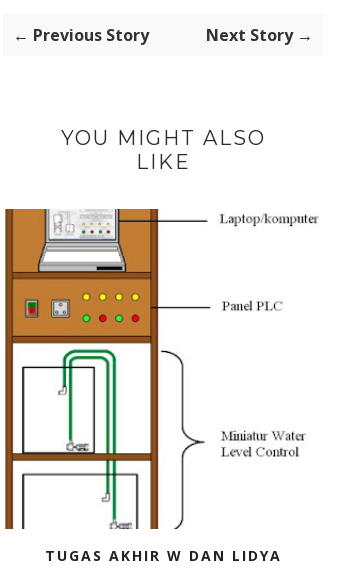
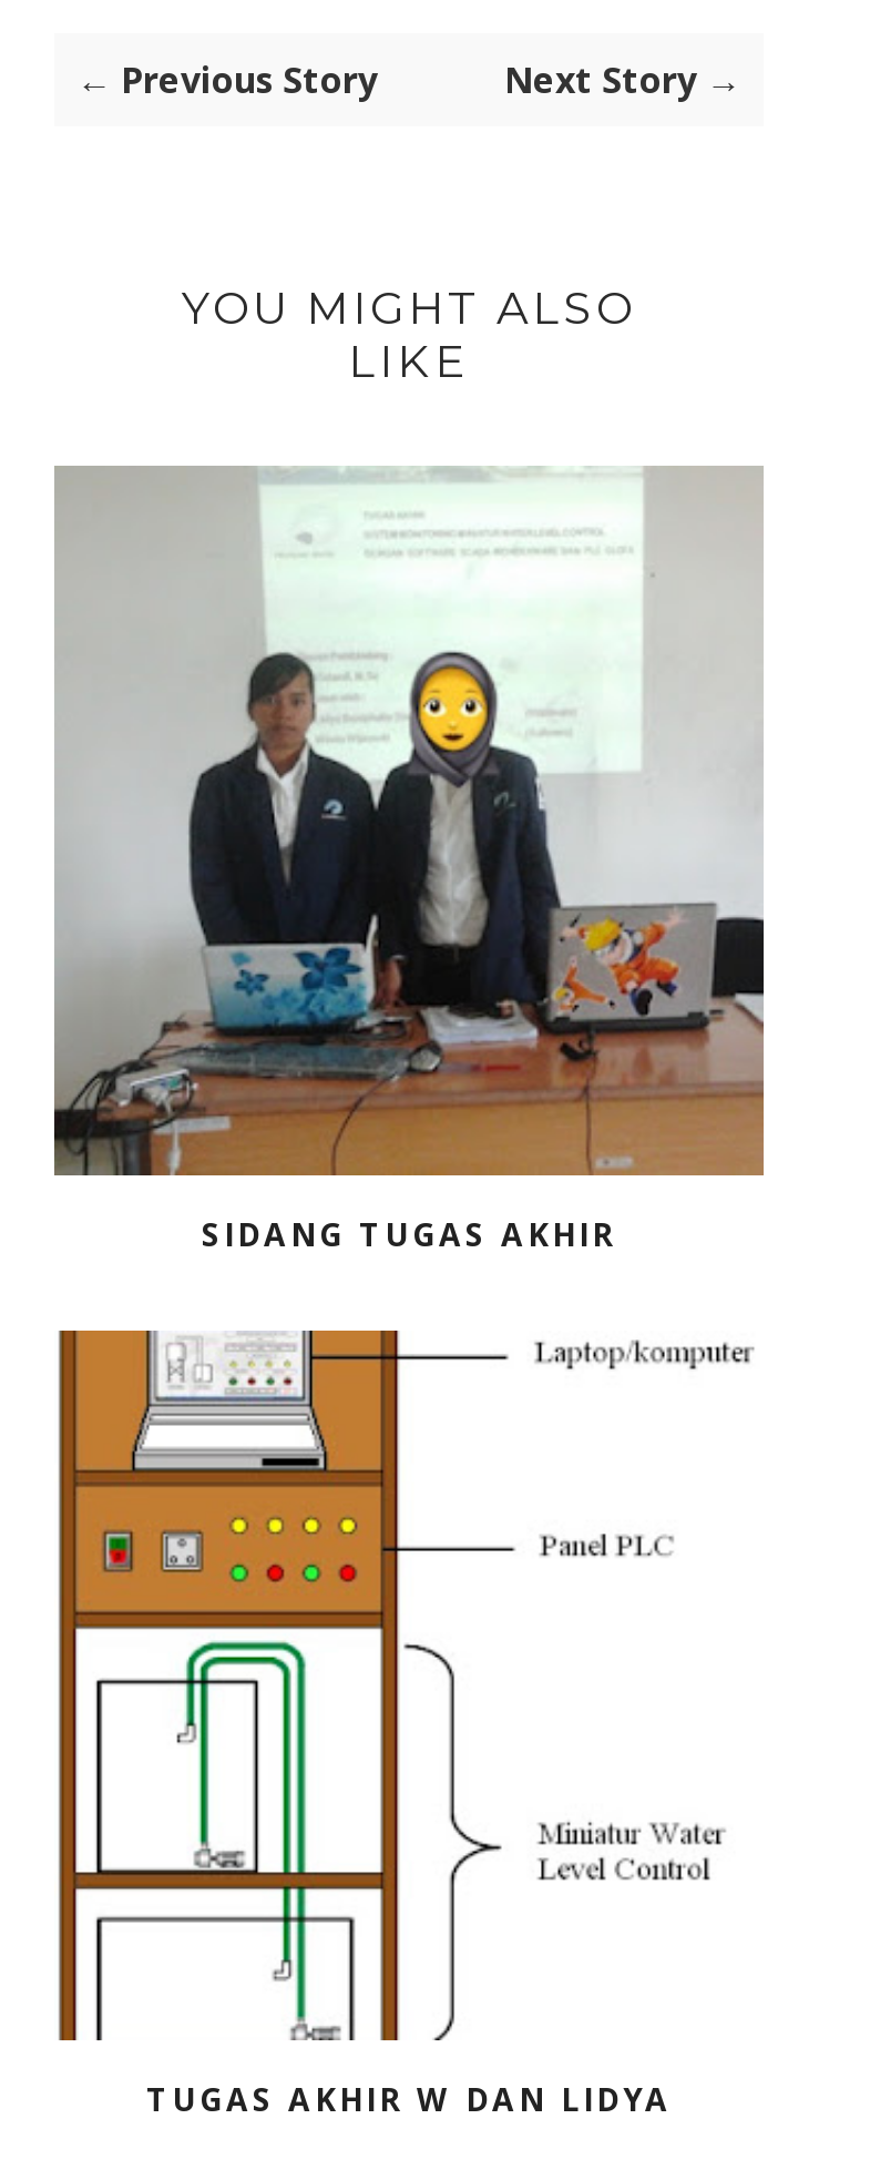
+ [image]
+ SIDANG TUGAS AKHIR
